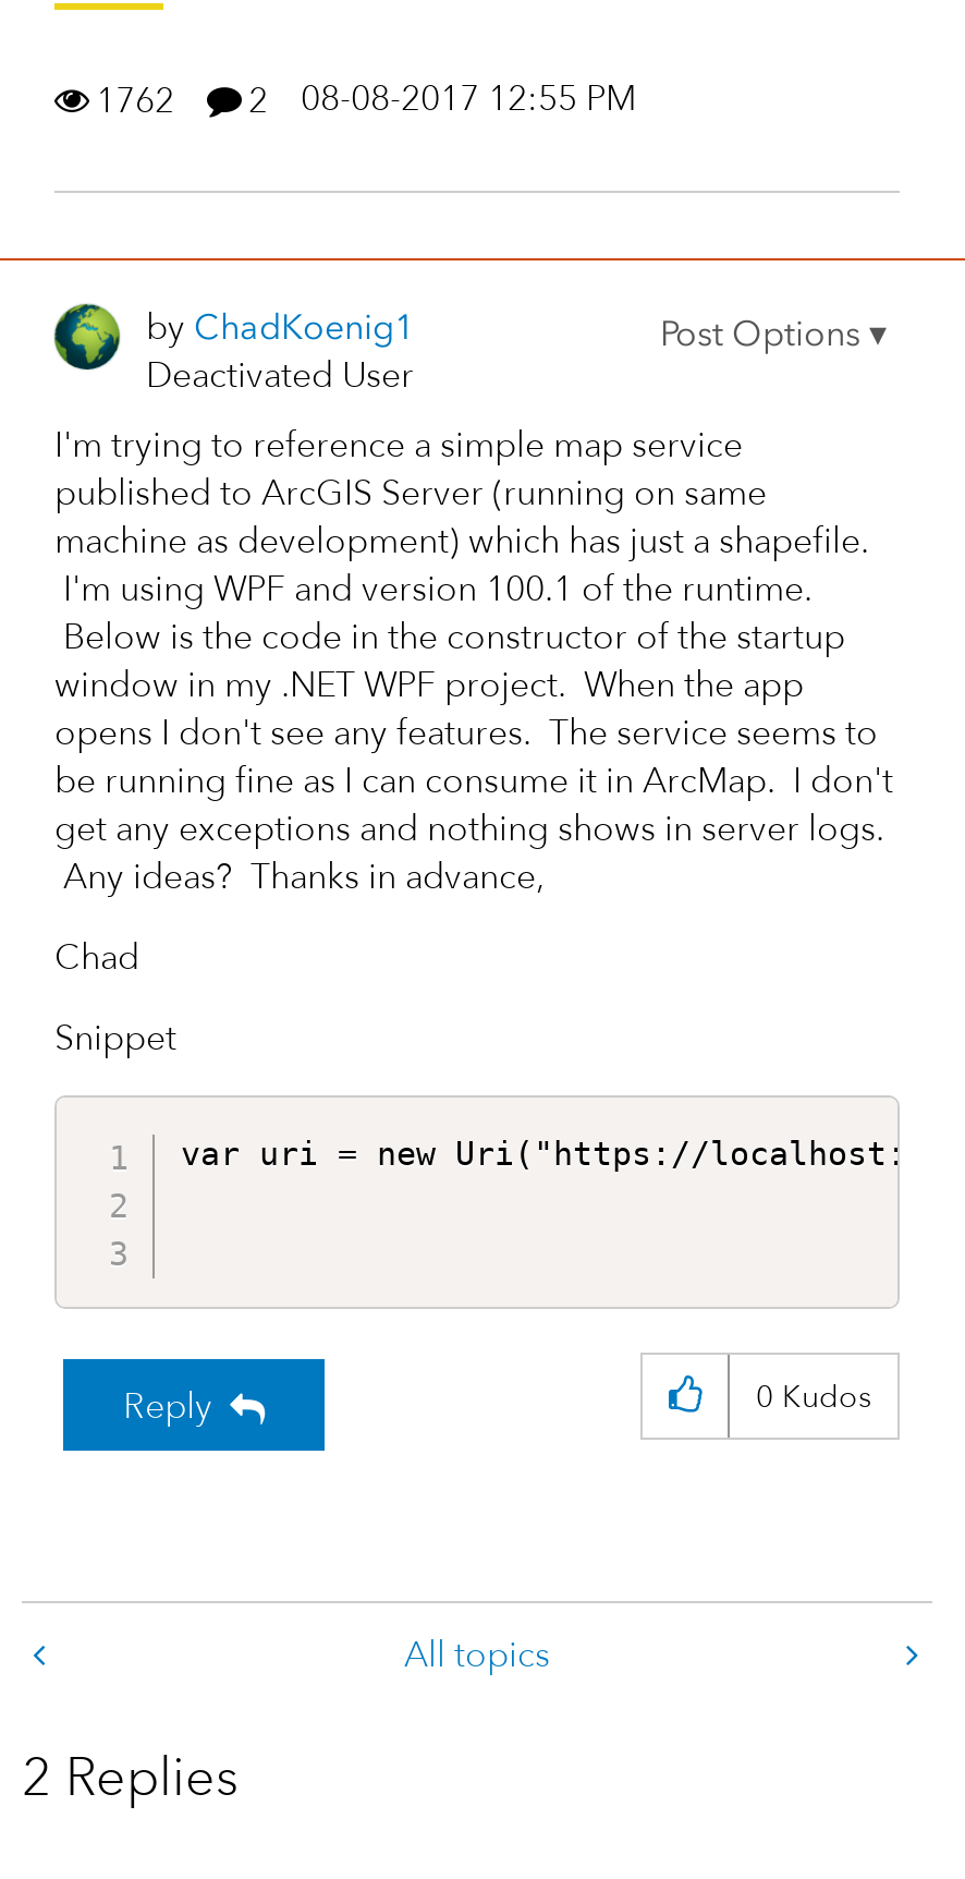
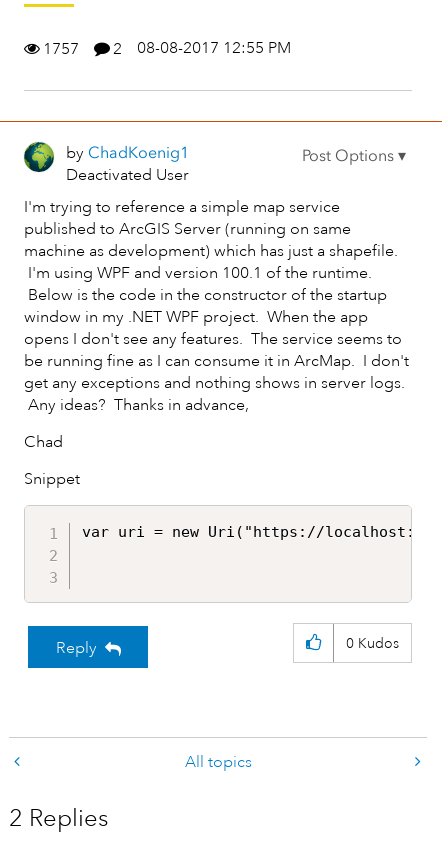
- 1762 2 08-08-2017 12:55 PM
+ 1757 2 08-08-2017 12:55 PM
